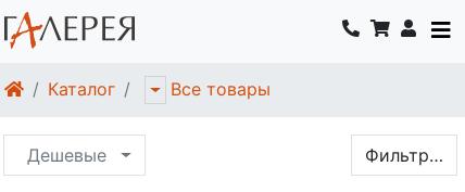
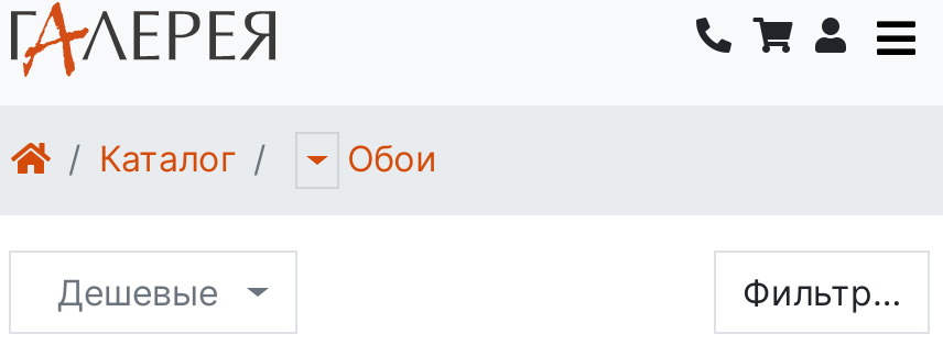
- Все товары
+ Обои
